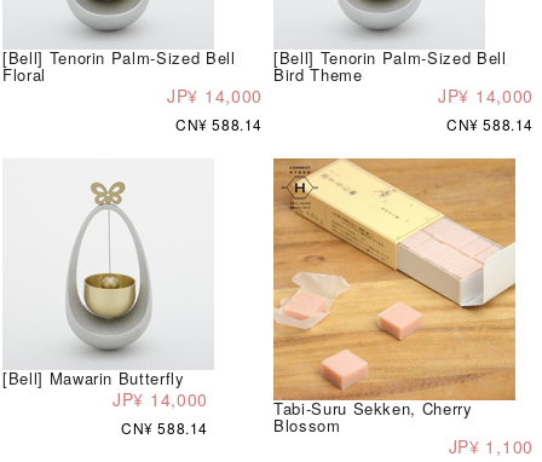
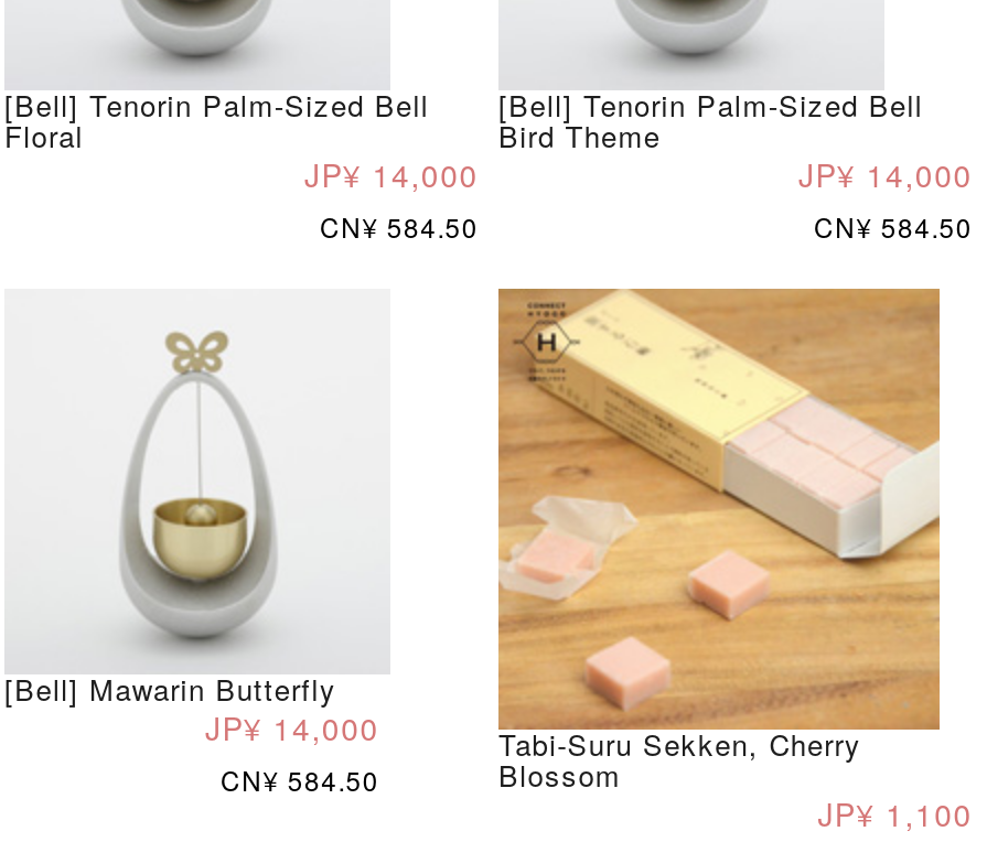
- CN¥ 588.14
+ CN¥ 584.50

- CN¥ 588.14
+ CN¥ 584.50

- CN¥ 588.14
+ CN¥ 584.50
